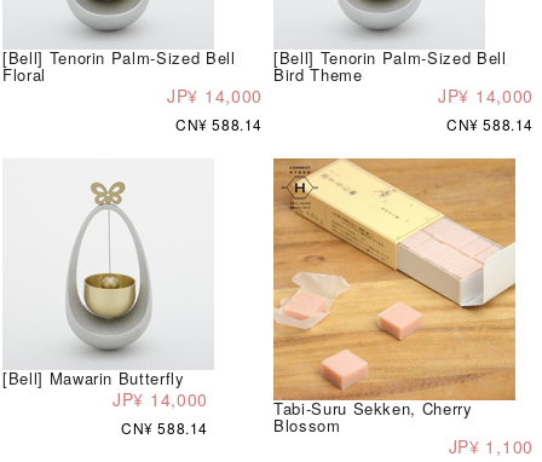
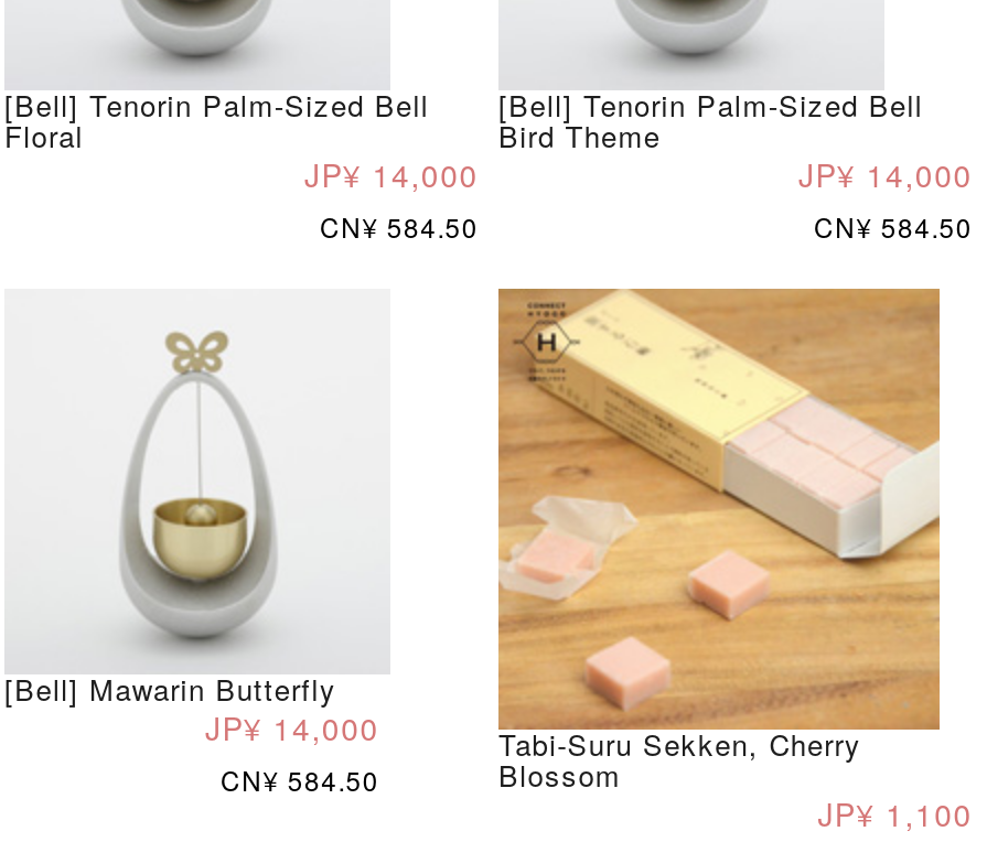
- CN¥ 588.14
+ CN¥ 584.50

- CN¥ 588.14
+ CN¥ 584.50

- CN¥ 588.14
+ CN¥ 584.50
